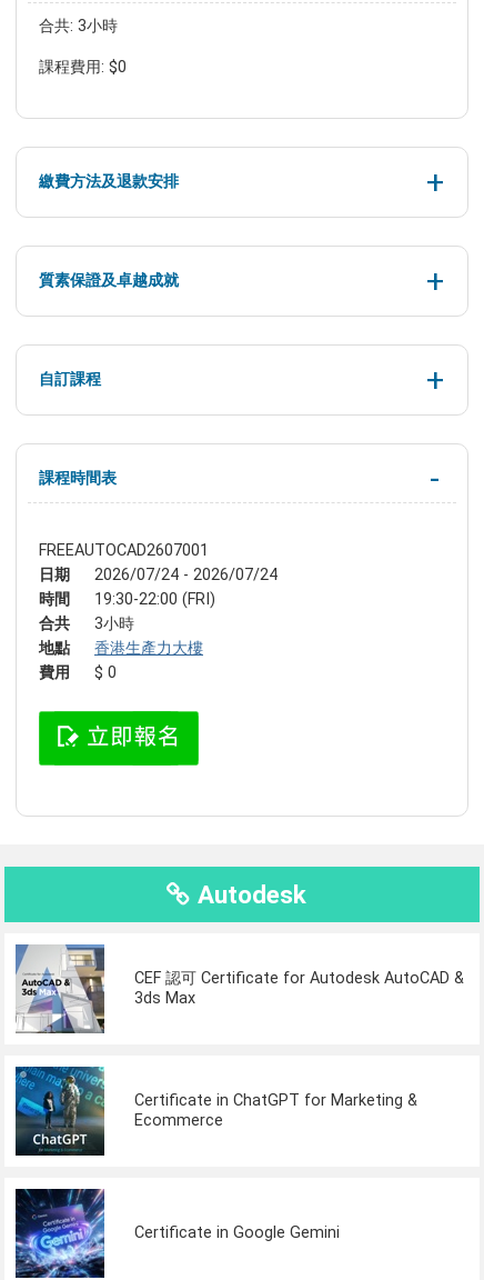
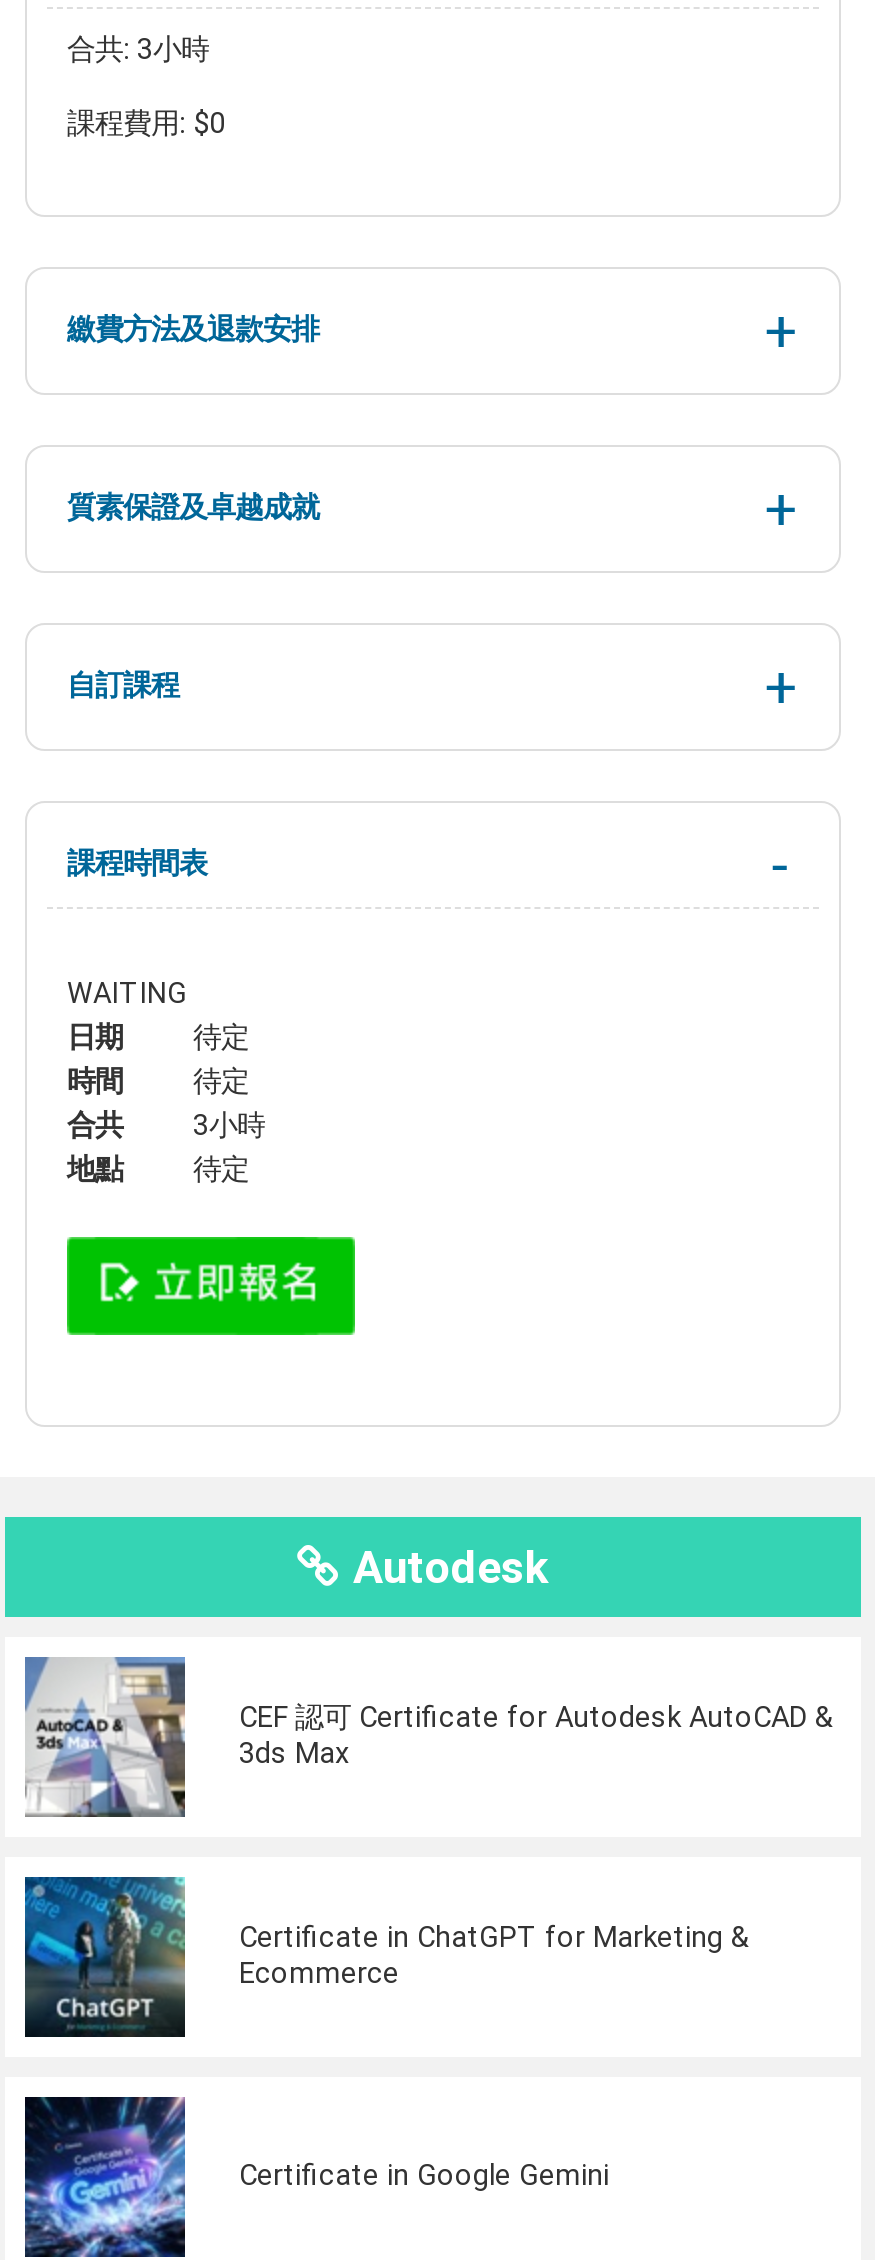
- FREEAUTOCAD2607001
+ WAITING

- 2026/07/24 - 2026/07/24
+ 待定

- 19:30-22:00 (FRI)
+ 待定

- 香港生產力大樓
- 費用
- $ 0
+ 待定
